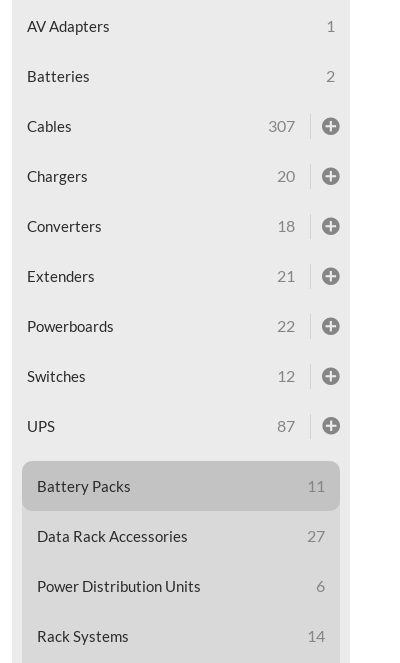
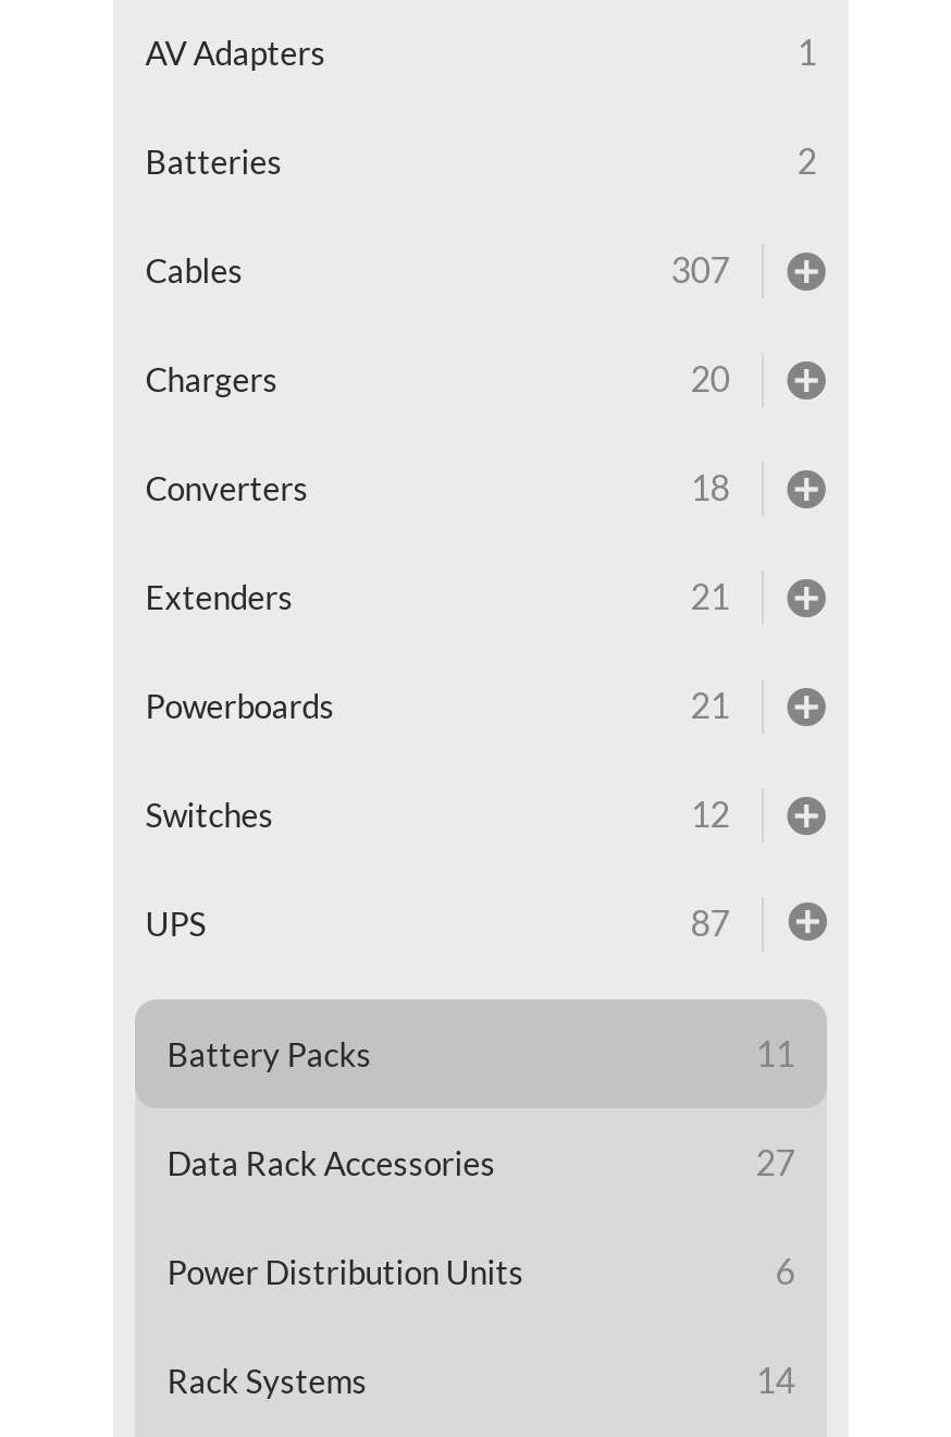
- 22
+ 21
